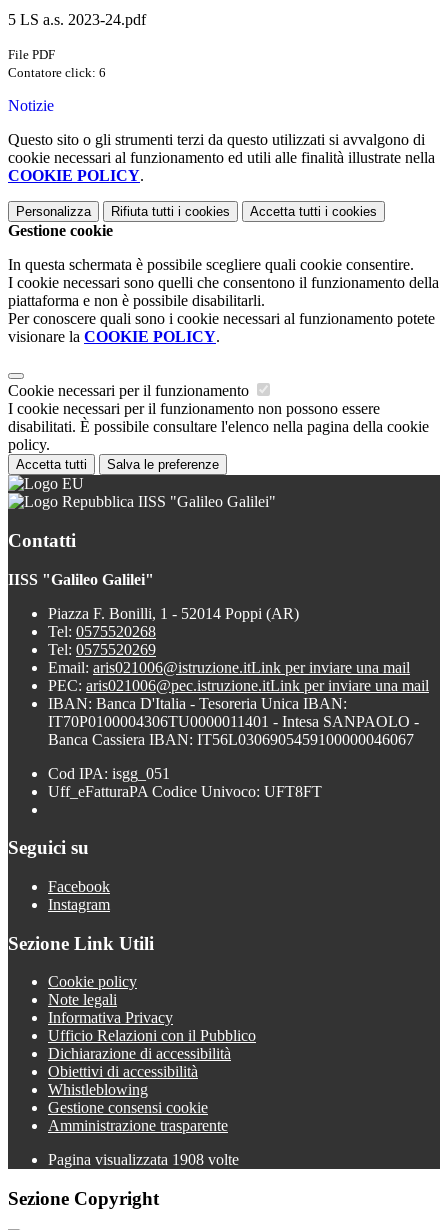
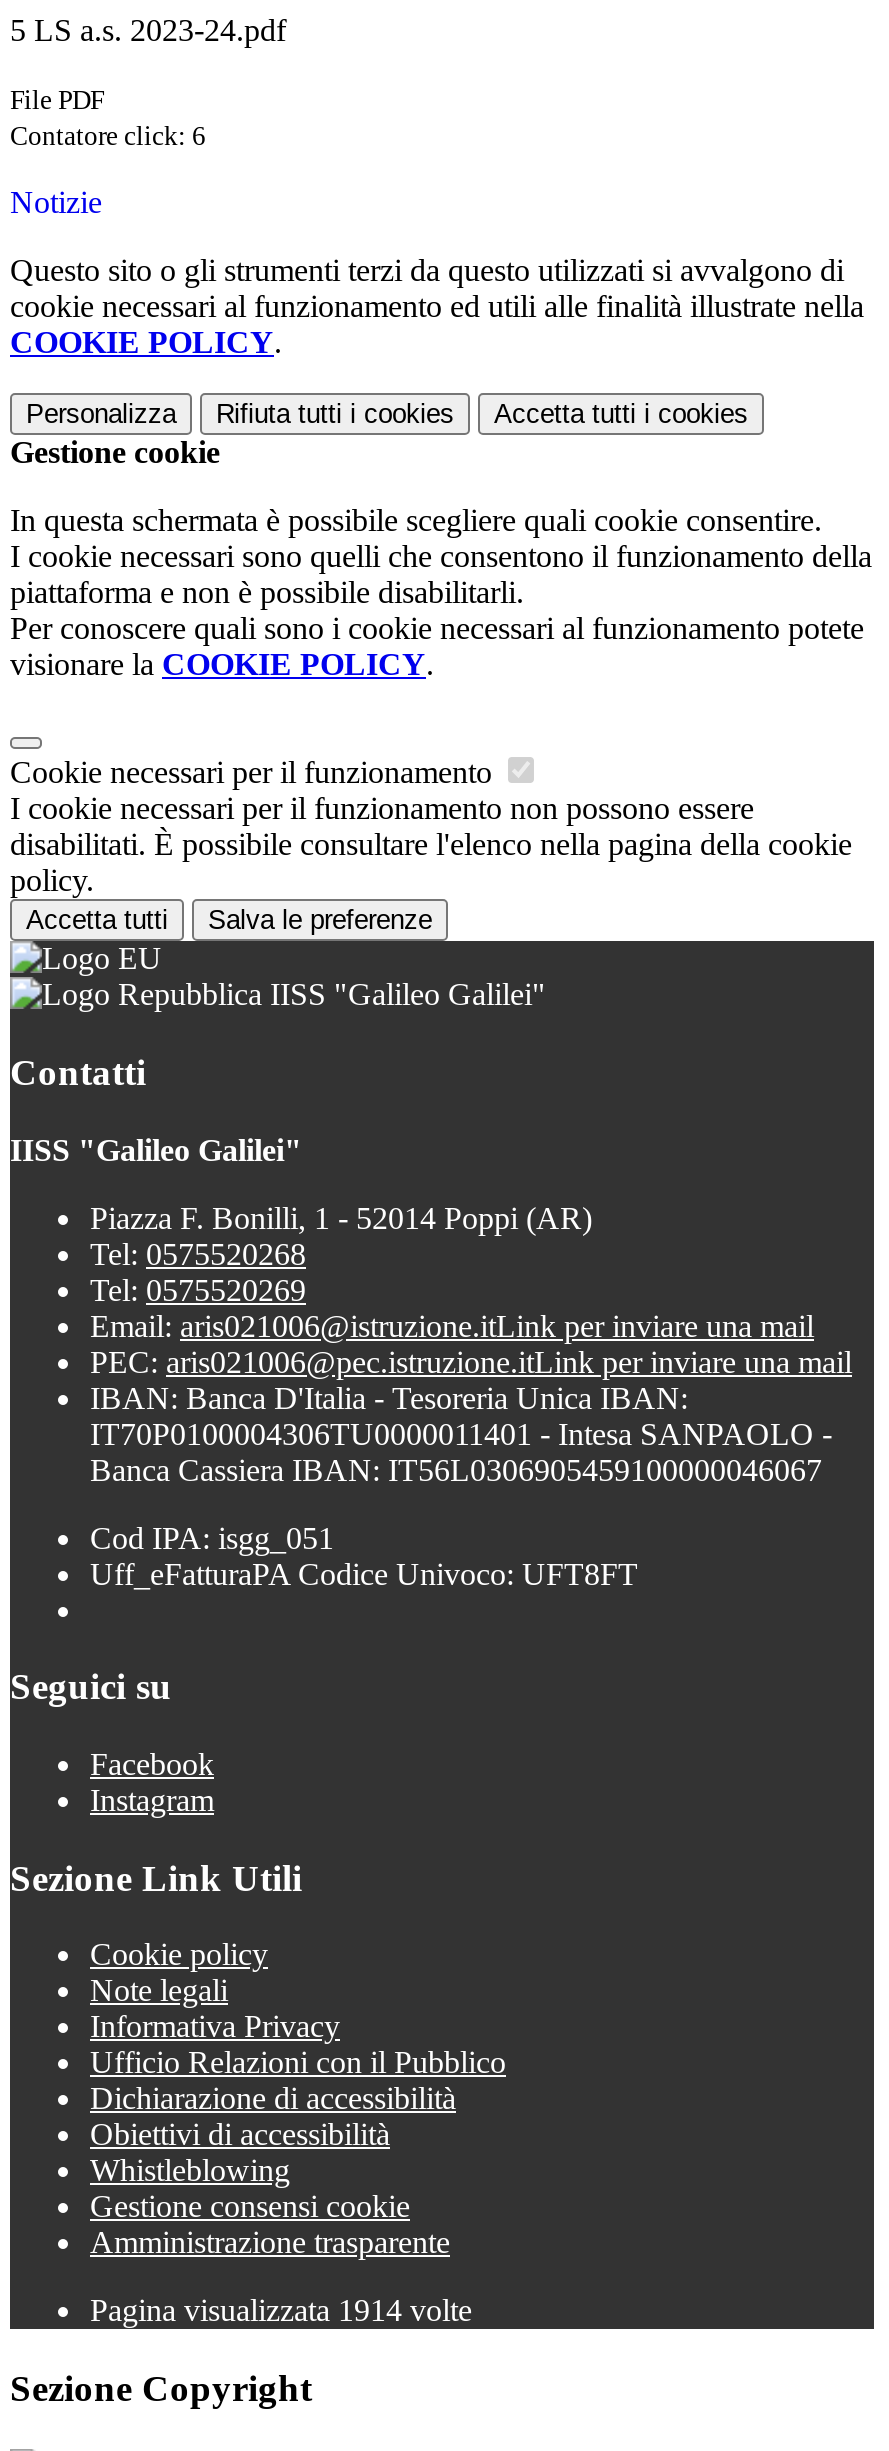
- Pagina visualizzata 1908 volte
+ Pagina visualizzata 1914 volte
